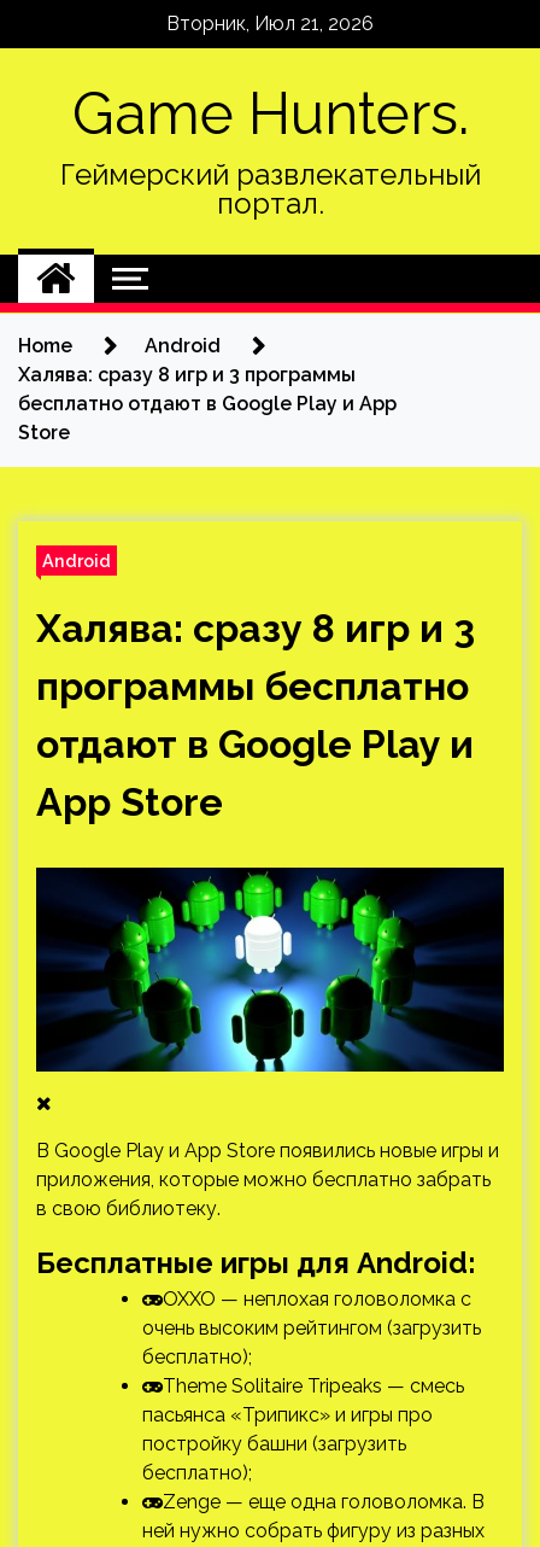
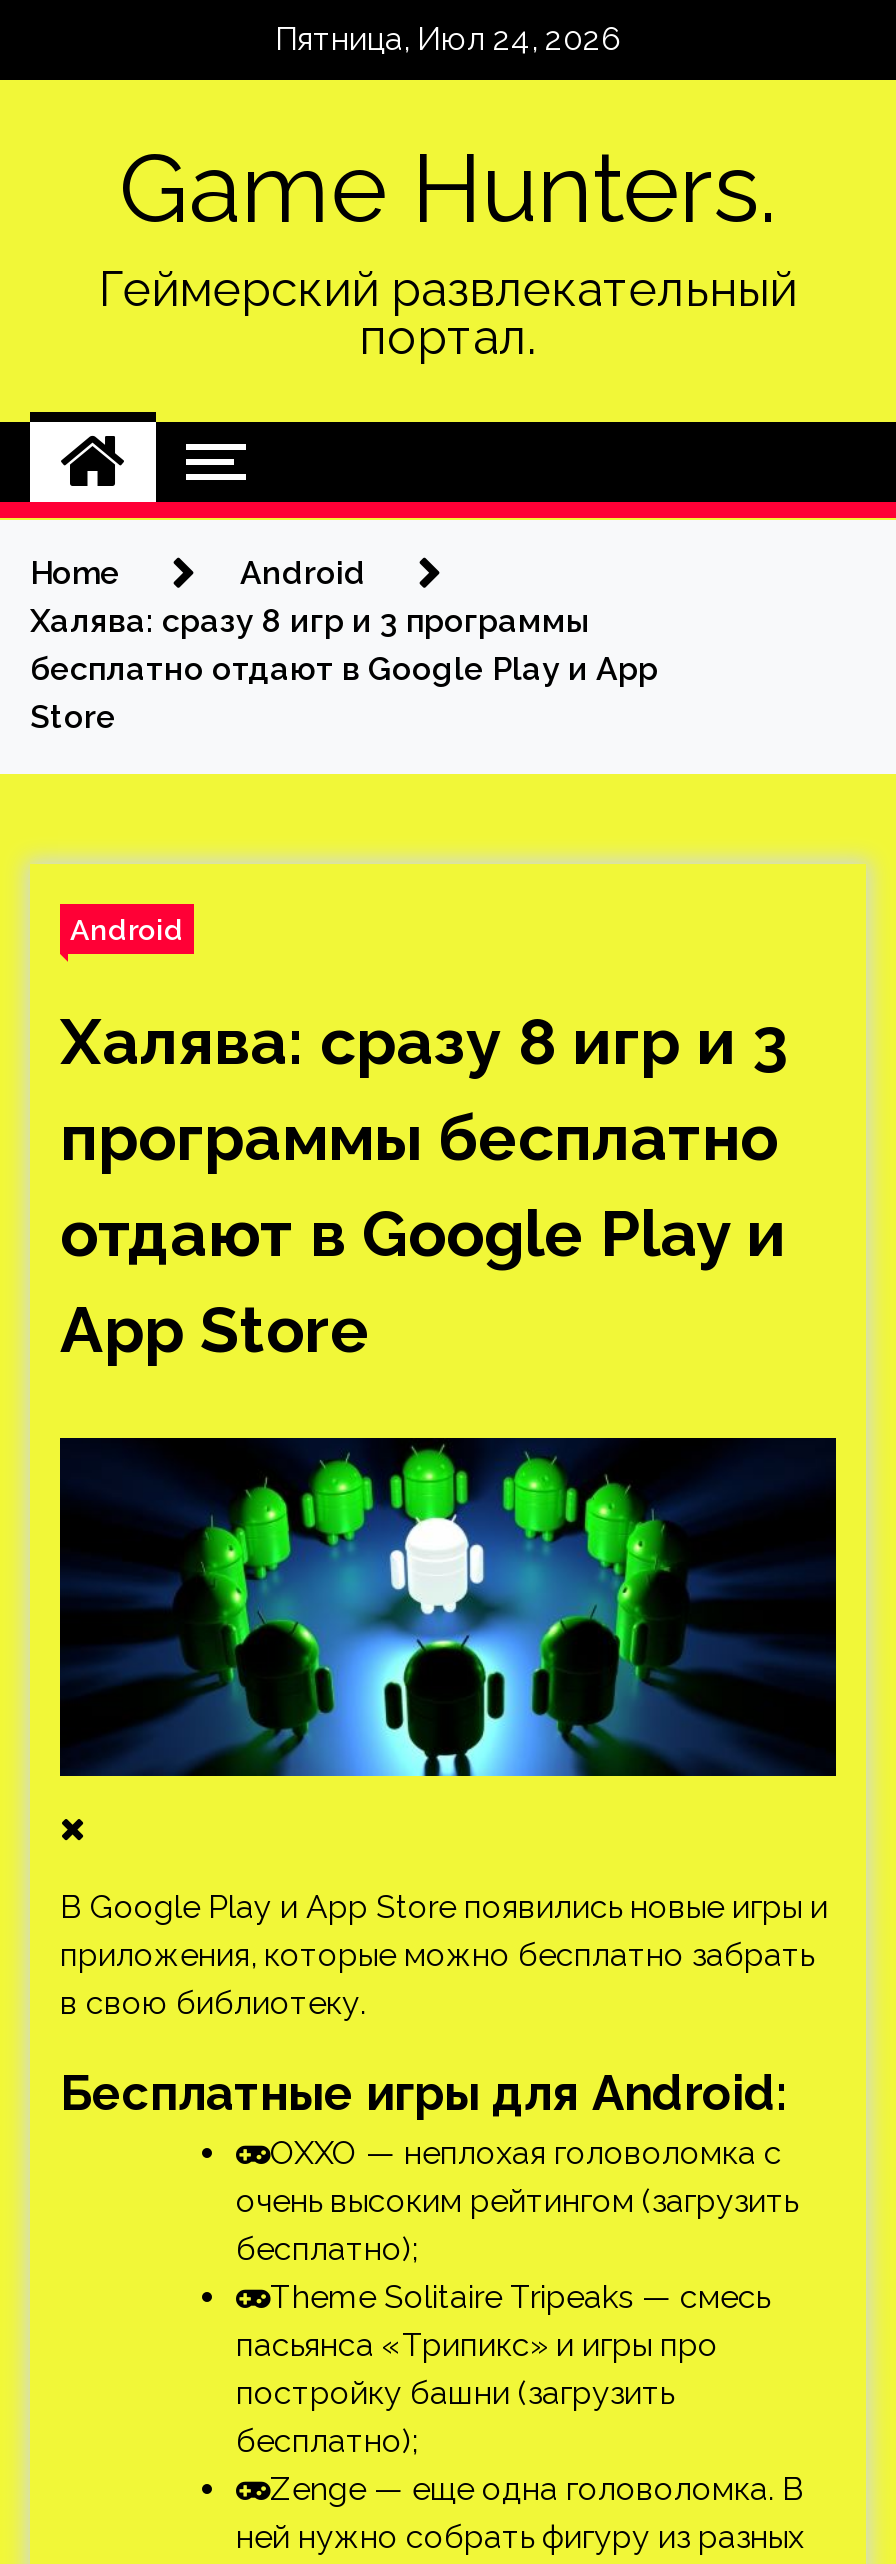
- Вторник, Июл 21, 2026
+ Пятница, Июл 24, 2026
